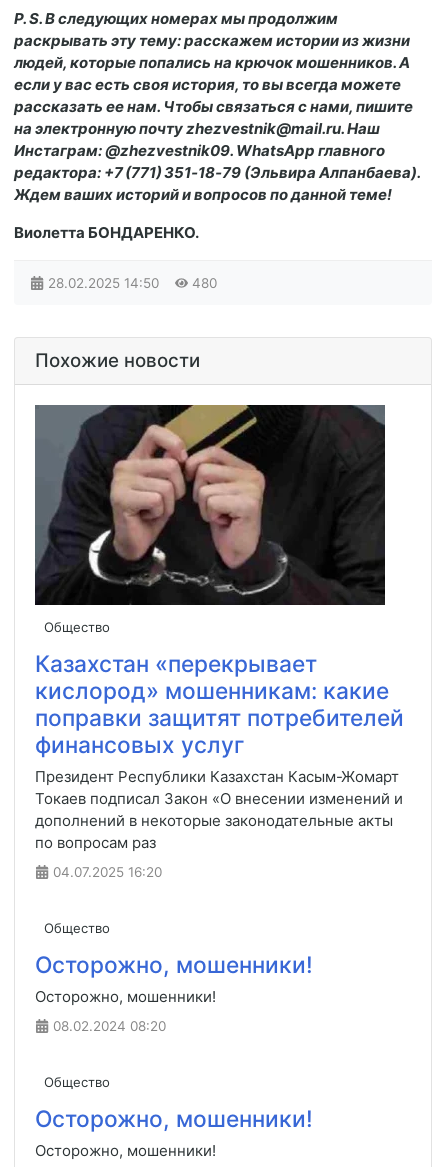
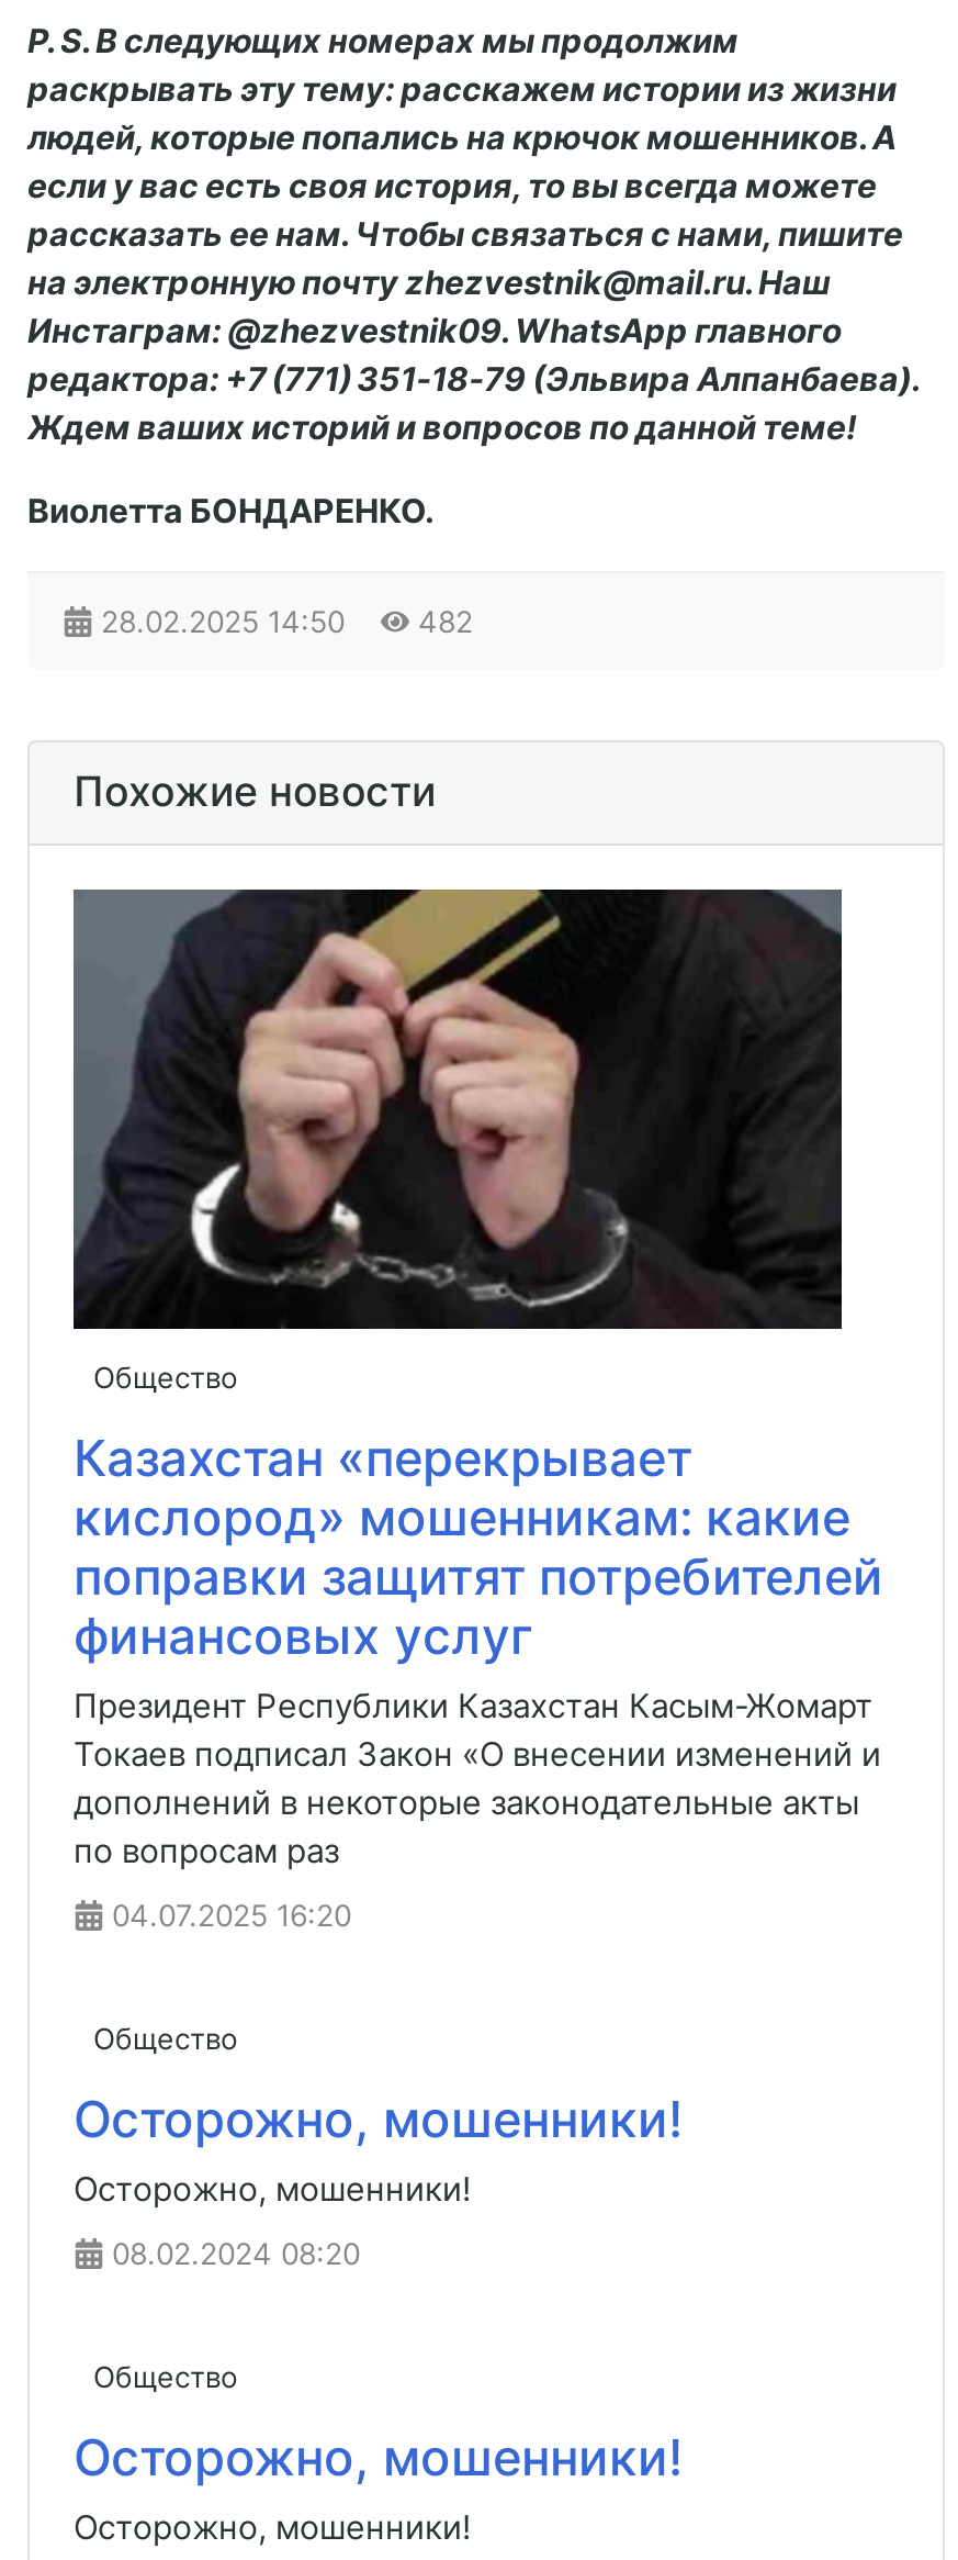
- 28.02.2025 14:50 480
+ 28.02.2025 14:50 482
